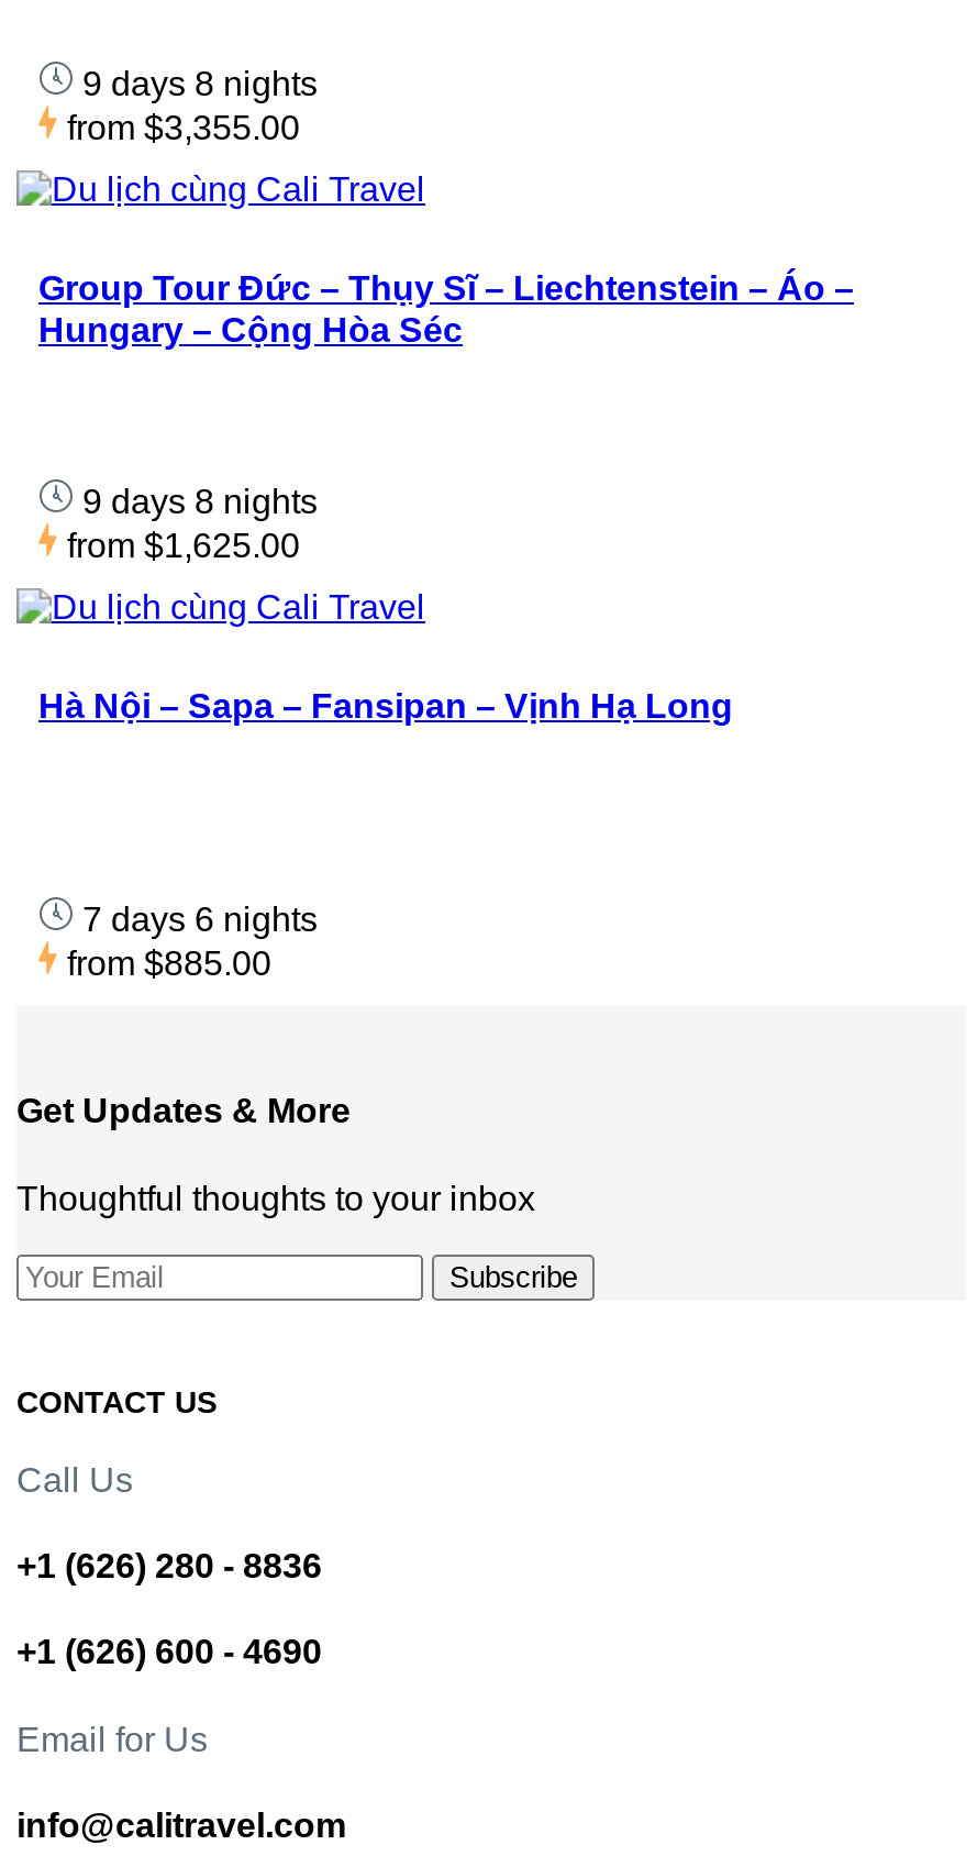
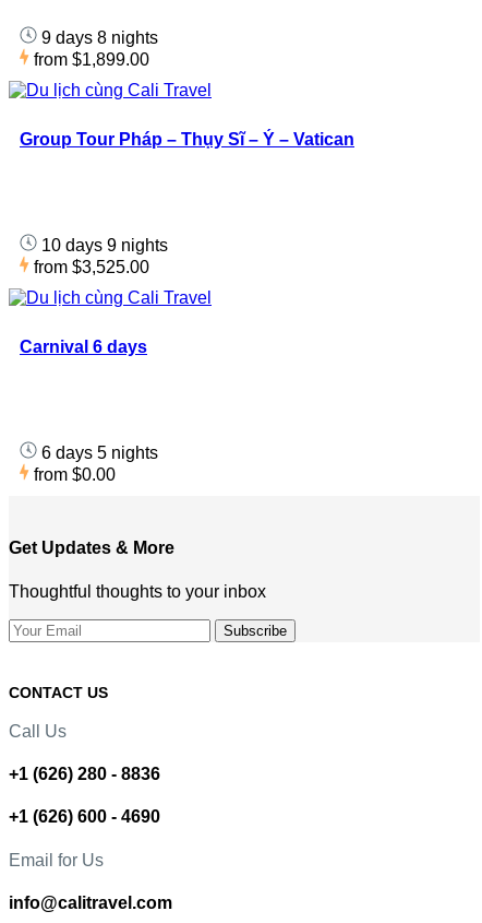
- from $3,355.00
+ from $1,899.00

- Group Tour Đức – Thụy Sĩ – Liechtenstein – Áo –
- Hungary – Cộng Hòa Séc
+ Group Tour Pháp – Thụy Sĩ – Ý – Vatican

- 9 days 8 nights
- from $1,625.00
+ 10 days 9 nights
+ from $3,525.00

- Hà Nội – Sapa – Fansipan – Vịnh Hạ Long
+ Carnival 6 days

- 7 days 6 nights
- from $885.00
+ 6 days 5 nights
+ from $0.00
